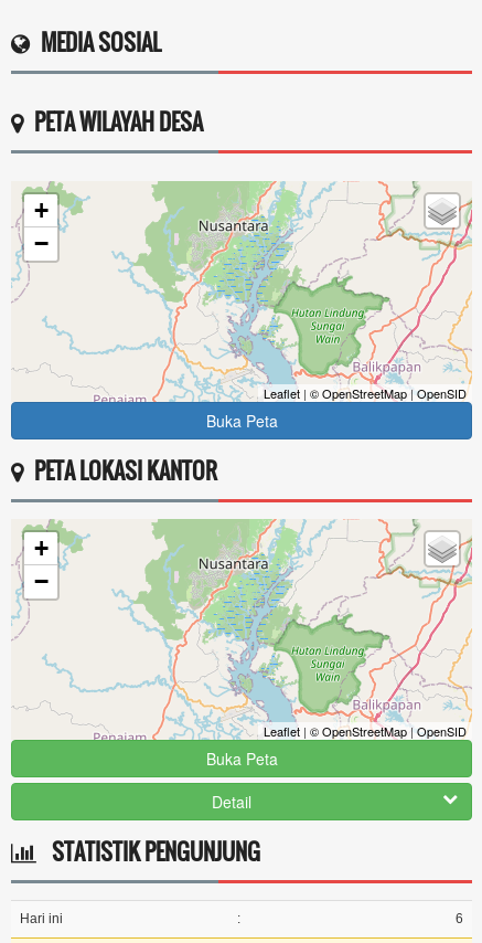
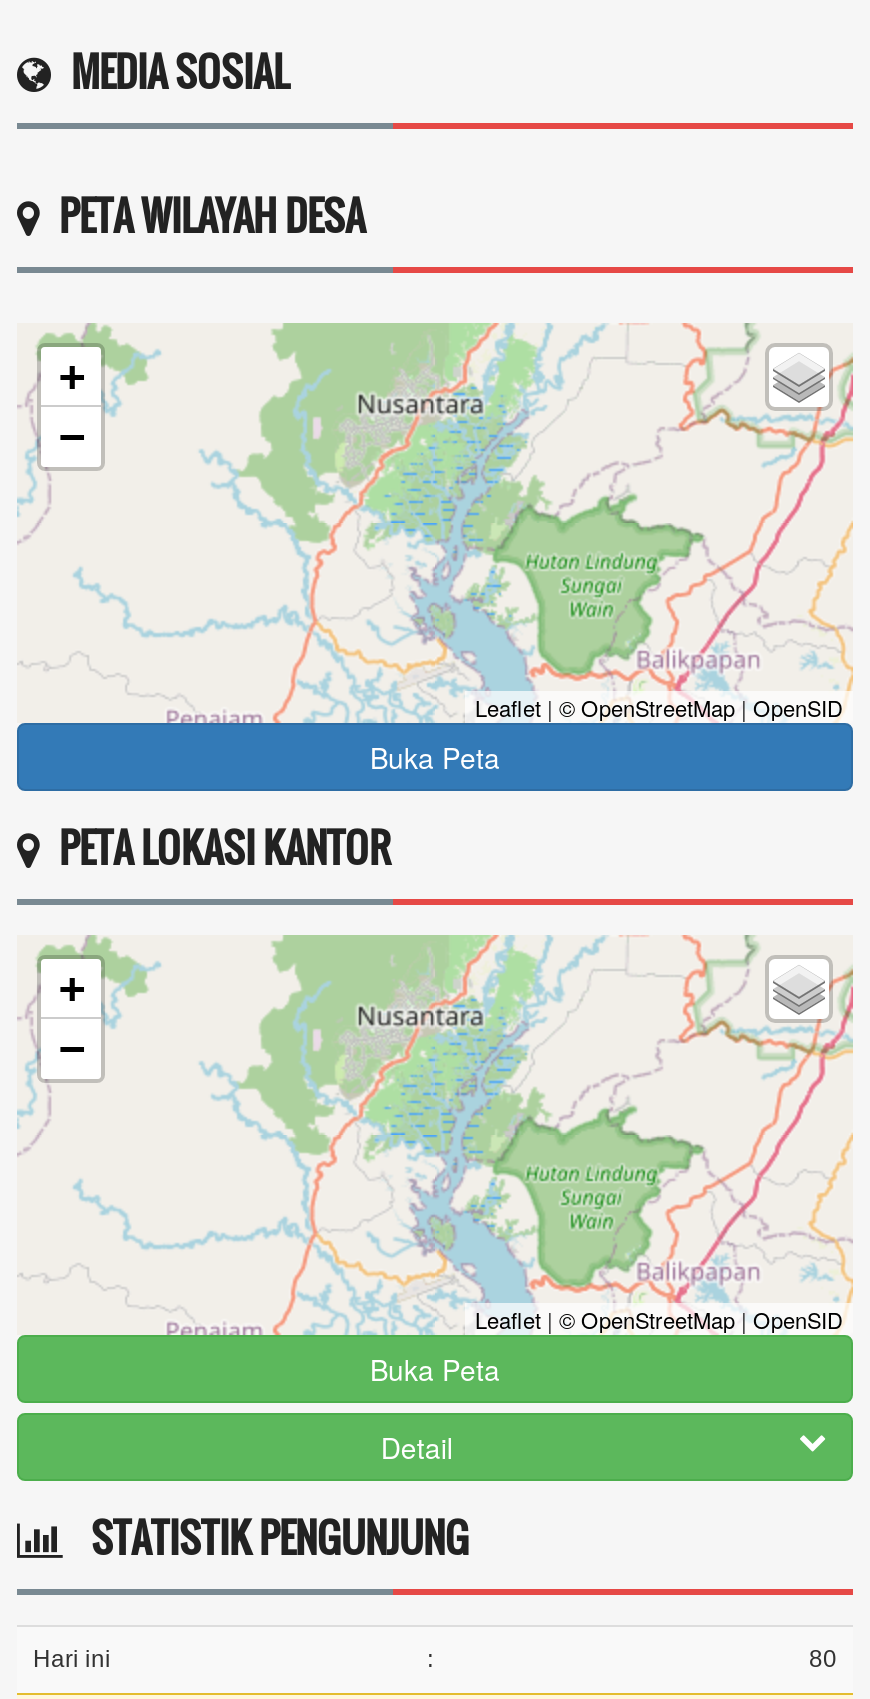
- 6
+ 80
